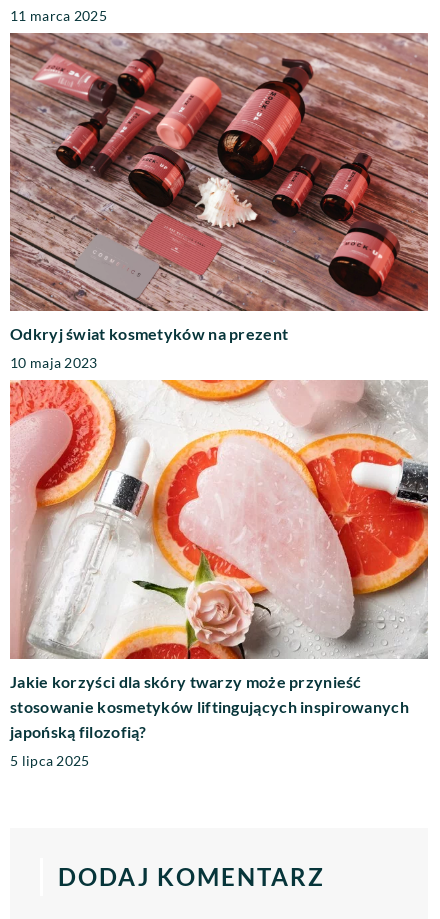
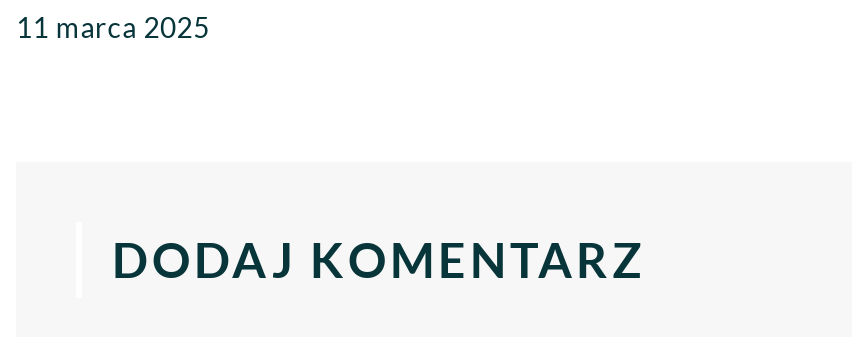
- [image]
- Odkryj świat kosmetyków na prezent
- 10 maja 2023

- [image]
- Jakie korzyści dla skóry twarzy może przynieść
- stosowanie kosmetyków liftingujących inspirowanych
- japońską filozofią?
- 5 lipca 2025
